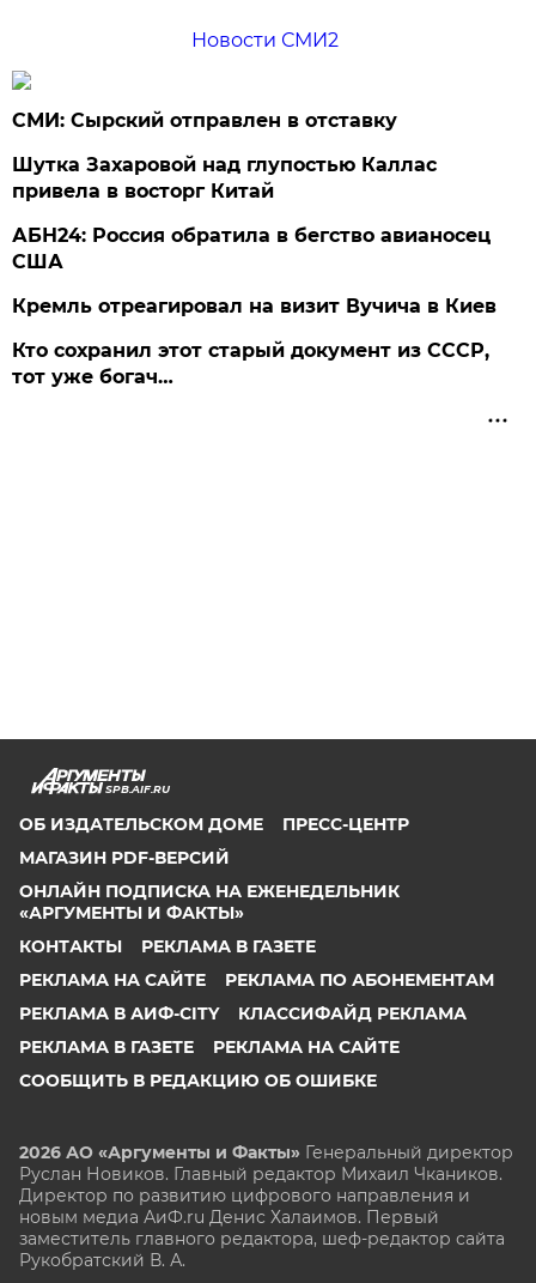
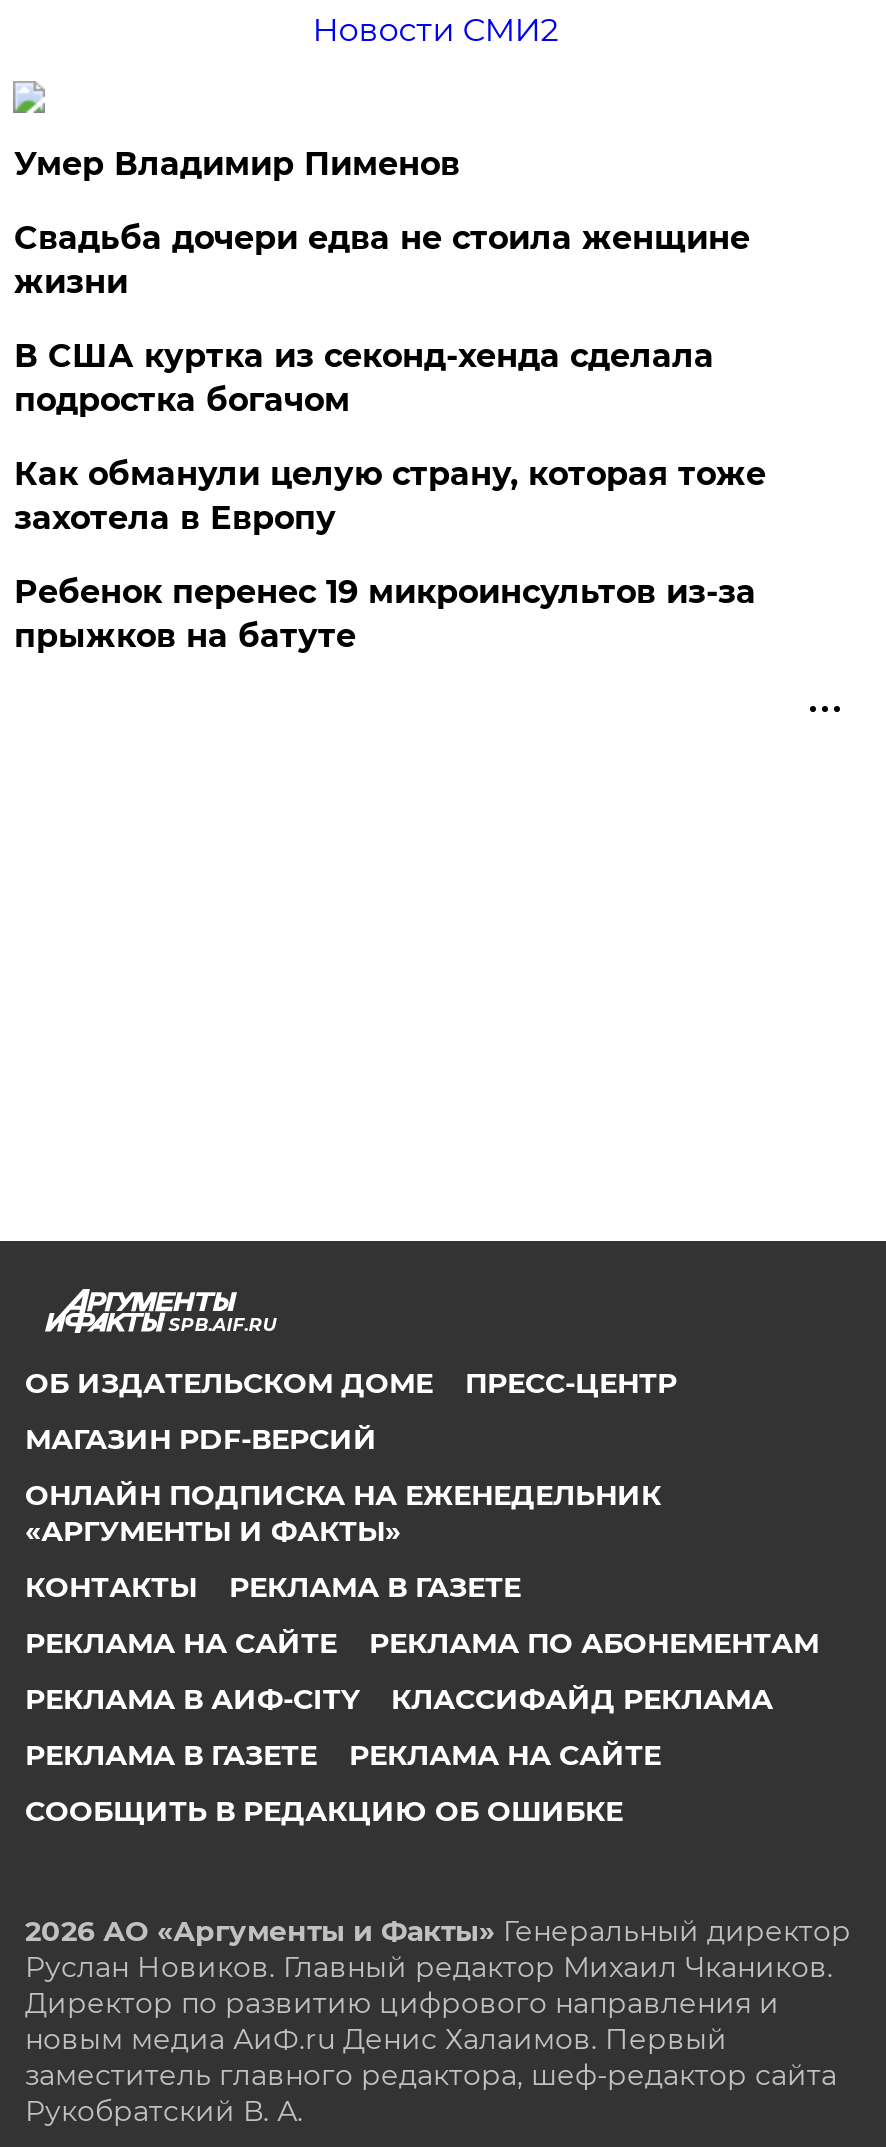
- СМИ: Сырский отправлен в отставку
+ Умер Владимир Пименов

- Шутка Захаровой над глупостью Каллас
- привела в восторг Китай
+ Свадьба дочери едва не стоила женщине
+ жизни

- АБН24: Россия обратила в бегство авианосец
- США
+ В США куртка из секонд-хенда сделала
+ подростка богачом

- Кремль отреагировал на визит Вучича в Киев
+ Как обманули целую страну, которая тоже
+ захотела в Европу

- Кто сохранил этот старый документ из СССР,
- тот уже богач…
+ Ребенок перенес 19 микроинсультов из-за
+ прыжков на батуте
